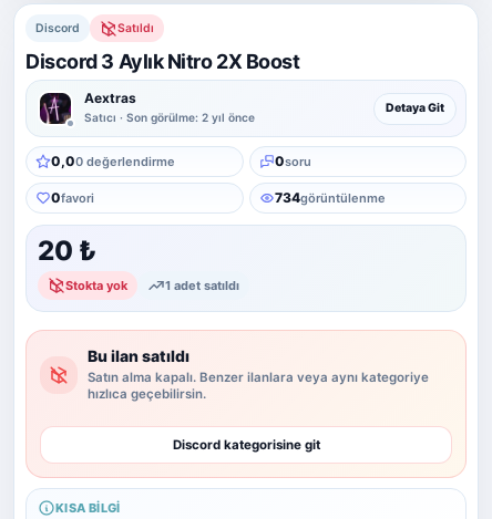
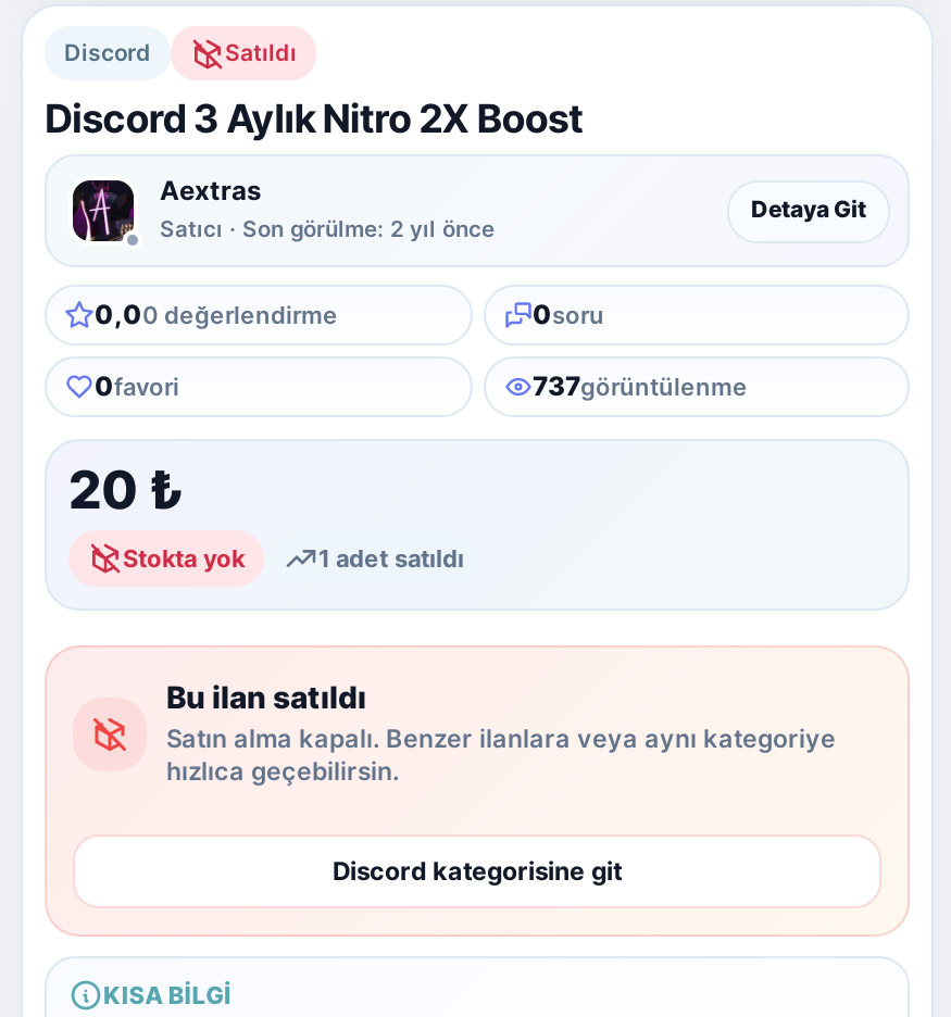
- 734görüntülenme
+ 737görüntülenme
